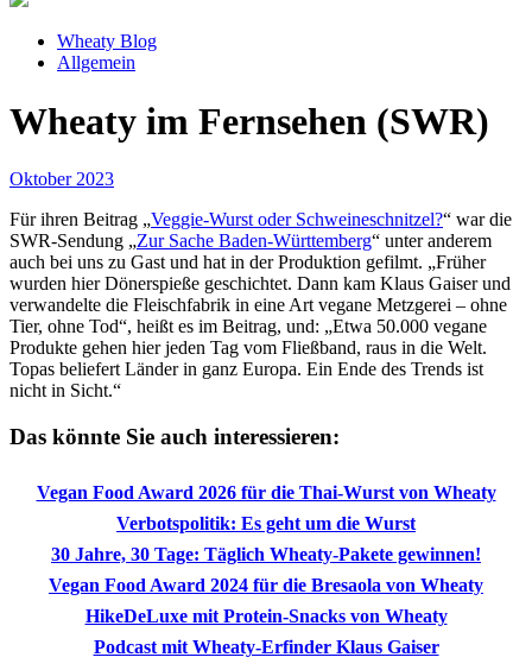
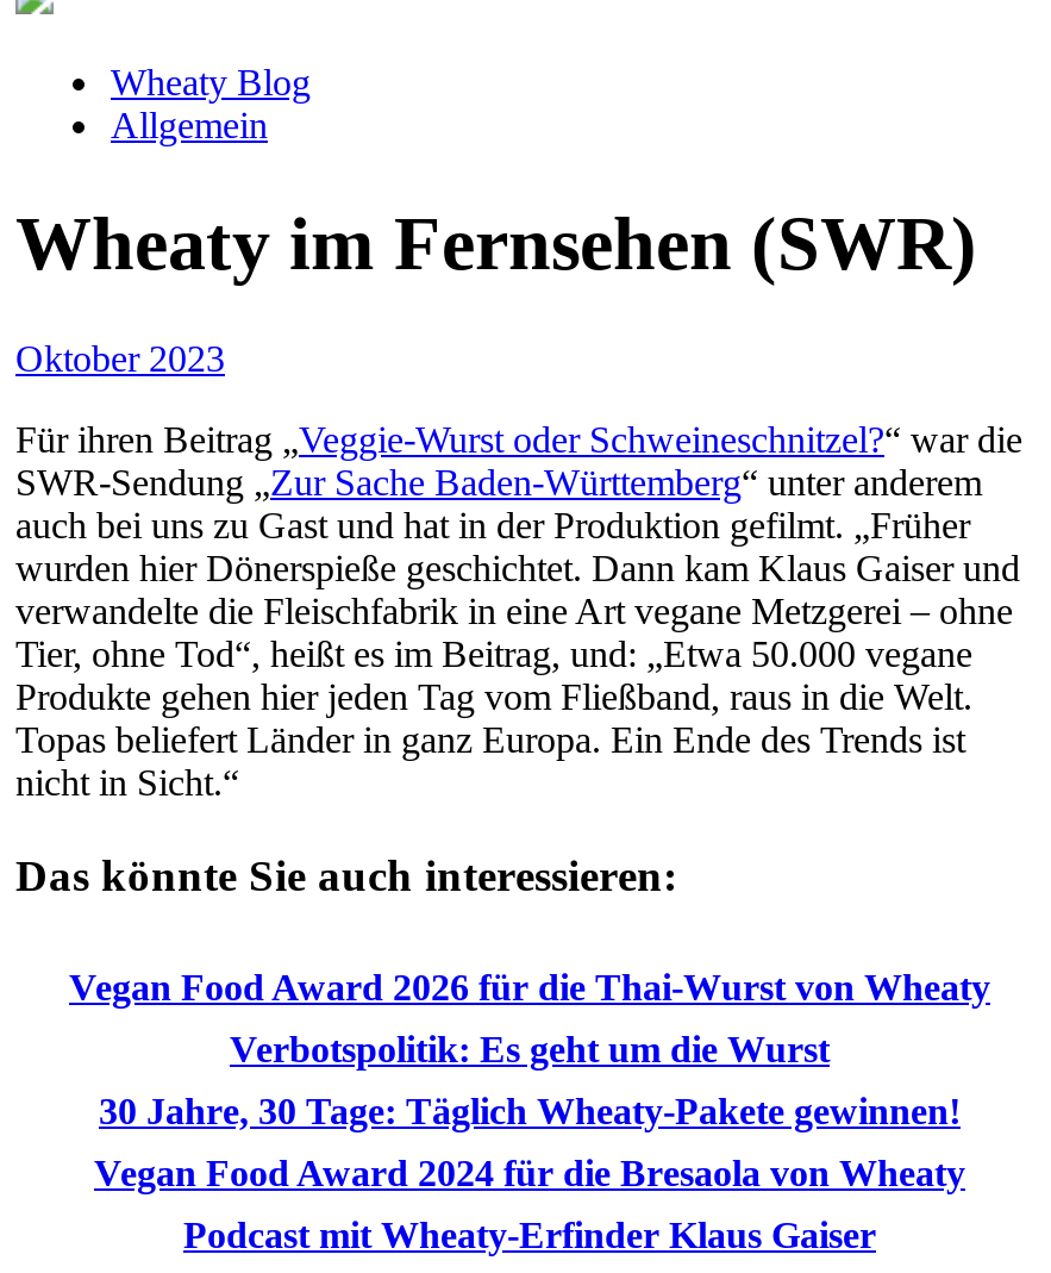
- HikeDeLuxe mit Protein-Snacks von Wheaty
